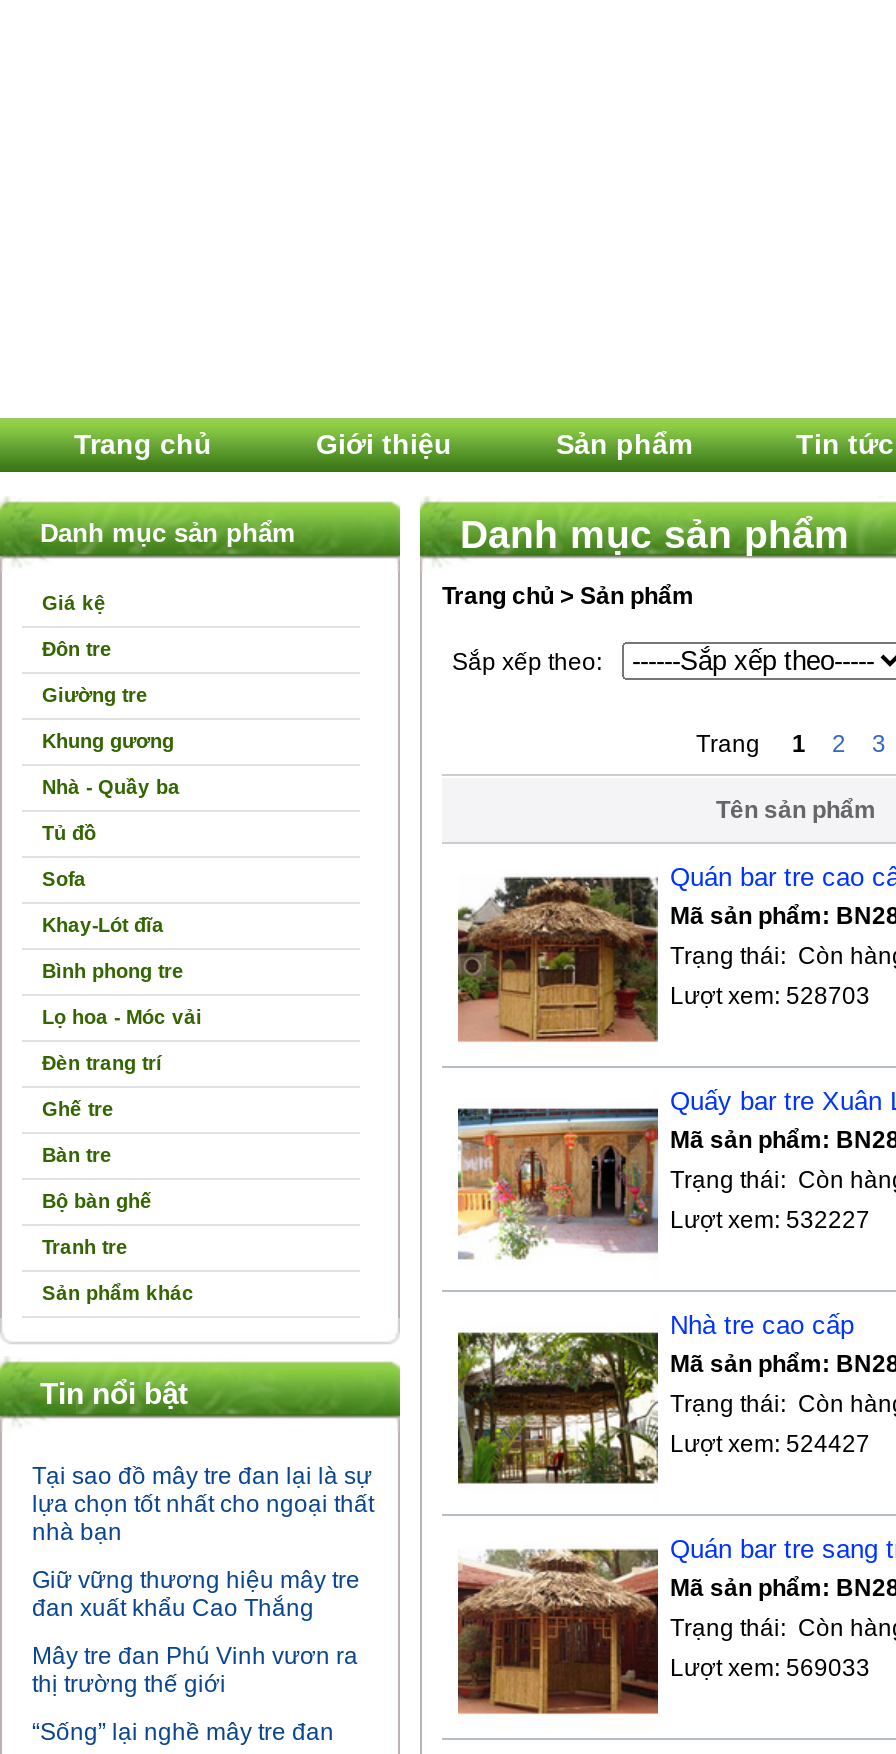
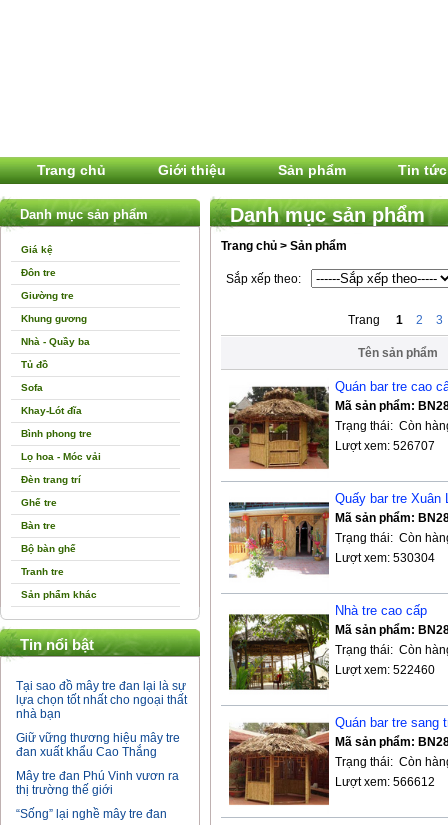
- Lượt xem: 528703
+ Lượt xem: 526707

- Lượt xem: 532227
+ Lượt xem: 530304

- Lượt xem: 524427
+ Lượt xem: 522460

- Lượt xem: 569033
+ Lượt xem: 566612
